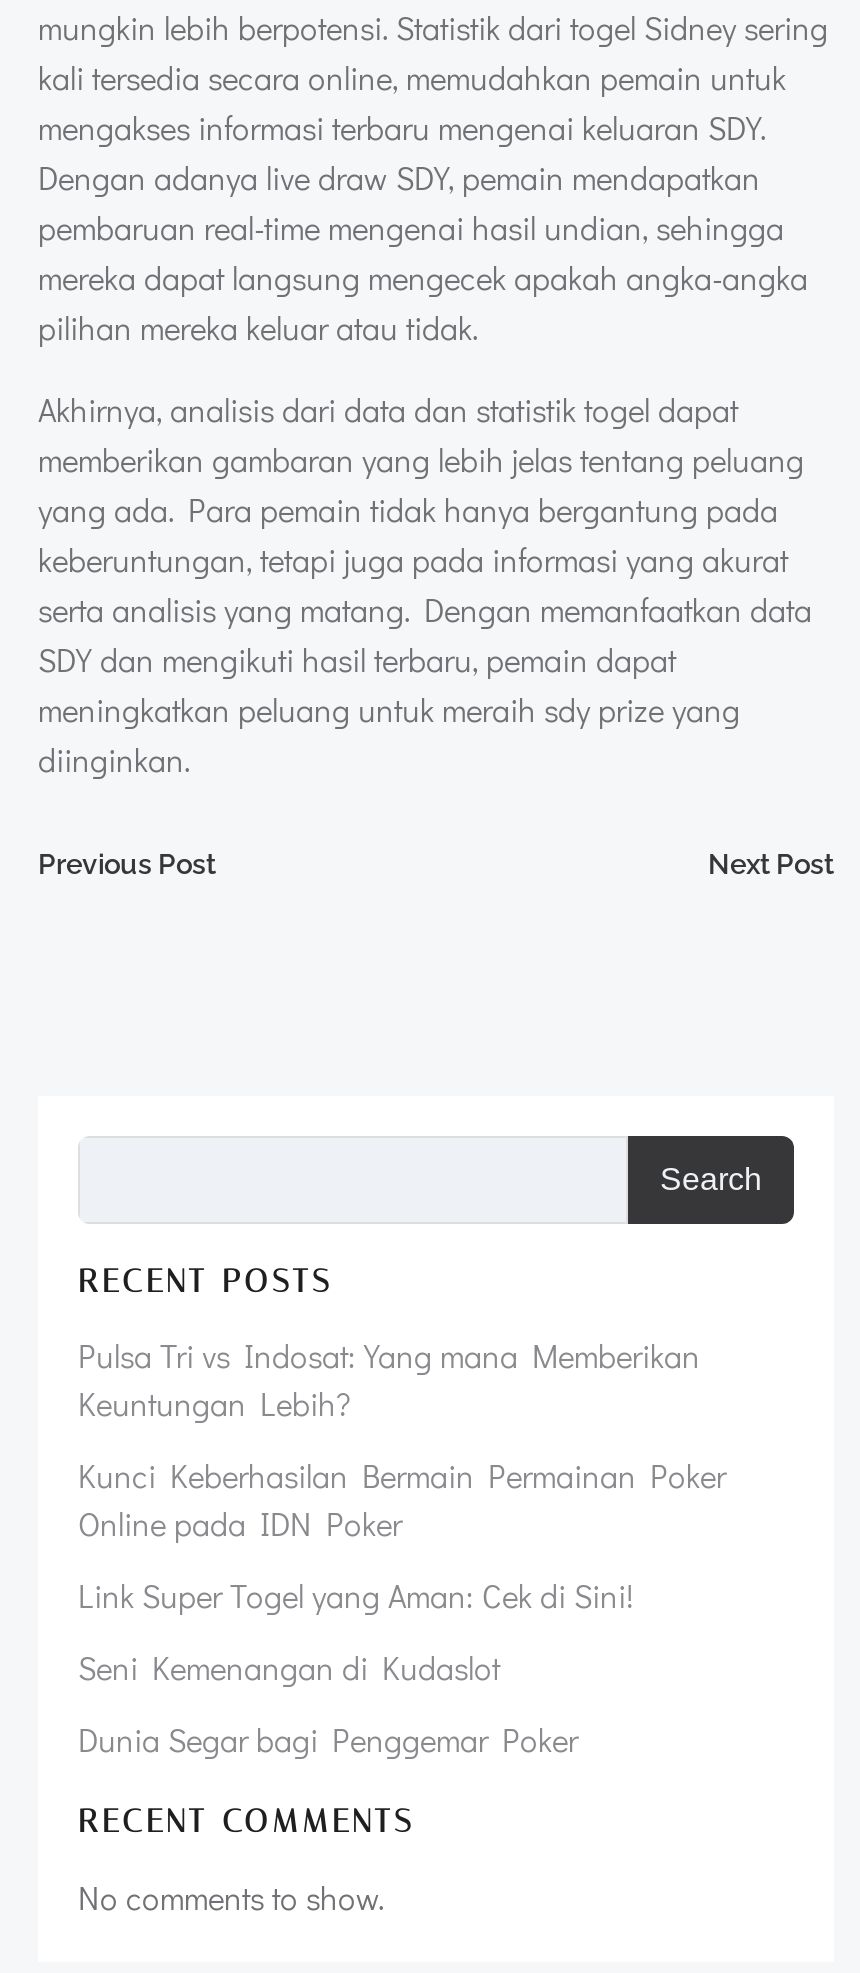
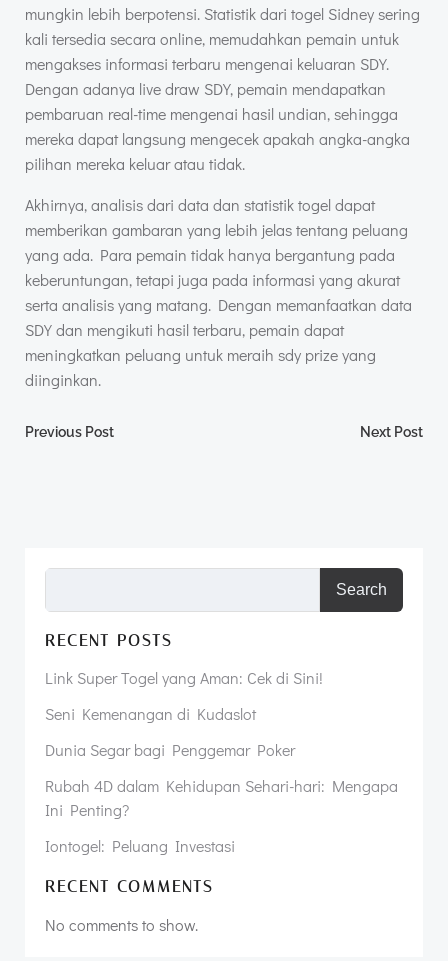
- Pulsa Tri vs Indosat: Yang mana Memberikan
- Keuntungan Lebih?
- Kunci Keberhasilan Bermain Permainan Poker
- Online pada IDN Poker

moved up: Link Super Togel yang Aman: Cek di Sini! | Seni Kemenangan di Kudaslot | Dunia Segar bagi Penggemar Poker

+ Rubah 4D dalam Kehidupan Sehari-hari: Mengapa
+ Ini Penting?
+ Iontogel: Peluang Investasi
